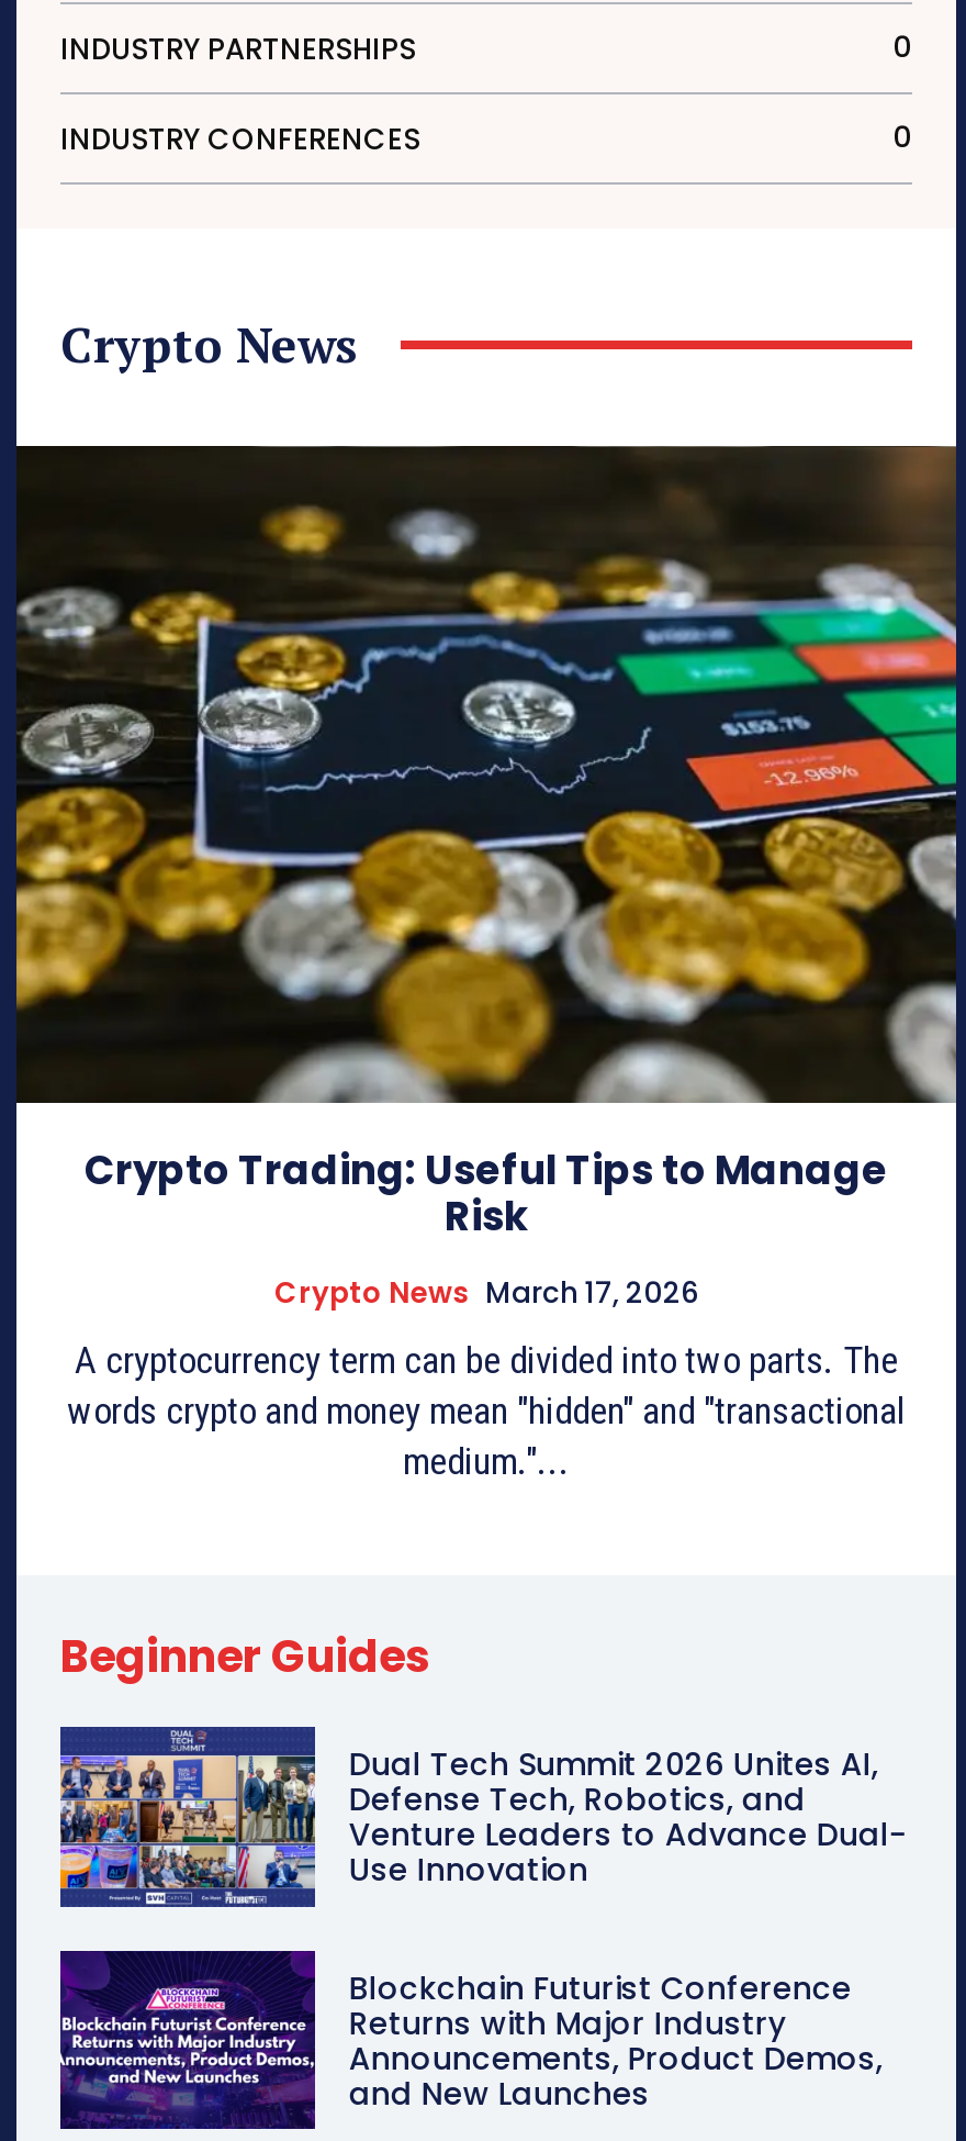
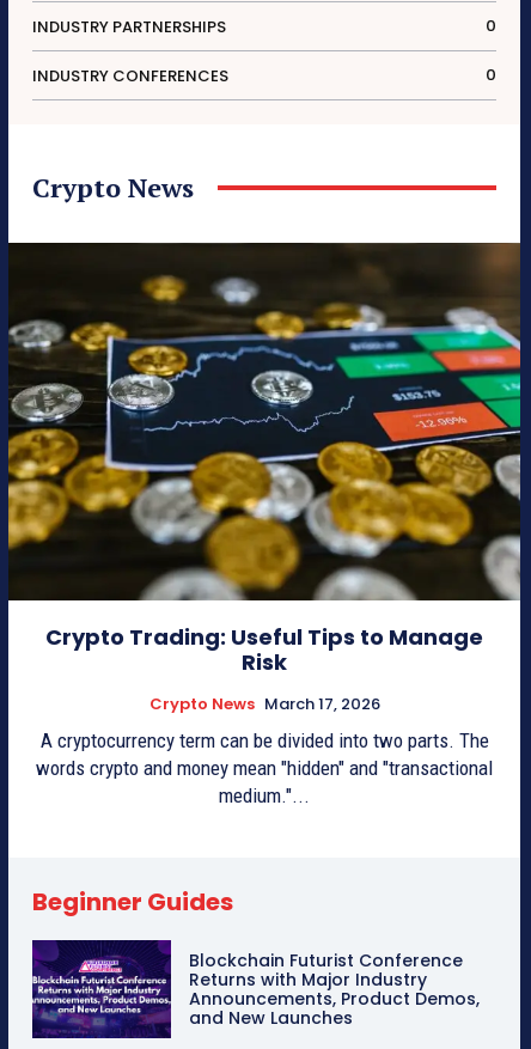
- [image]
- Dual Tech Summit 2026 Unites AI,
- Defense Tech, Robotics, and
- Venture Leaders to Advance Dual-
- Use Innovation
